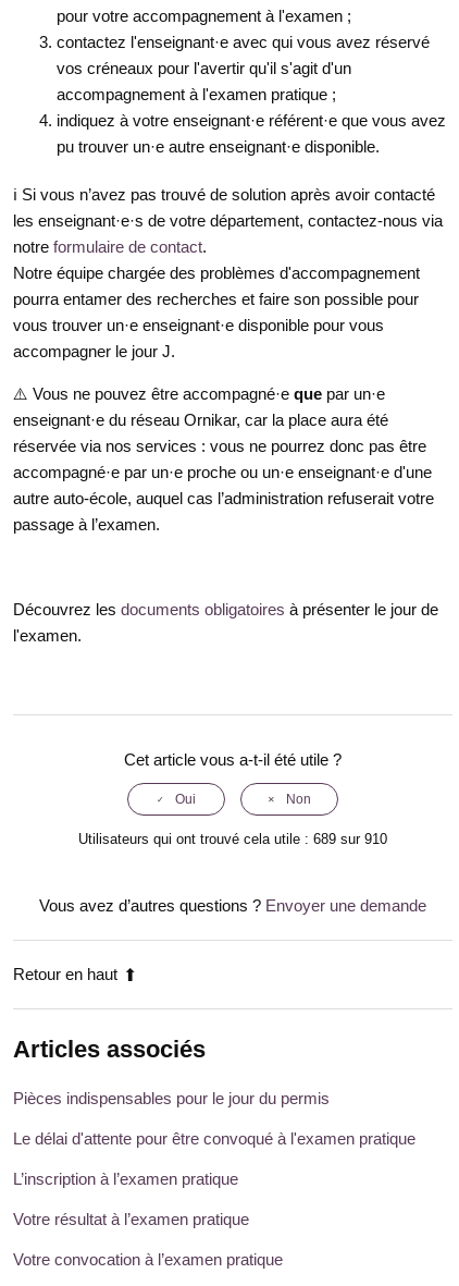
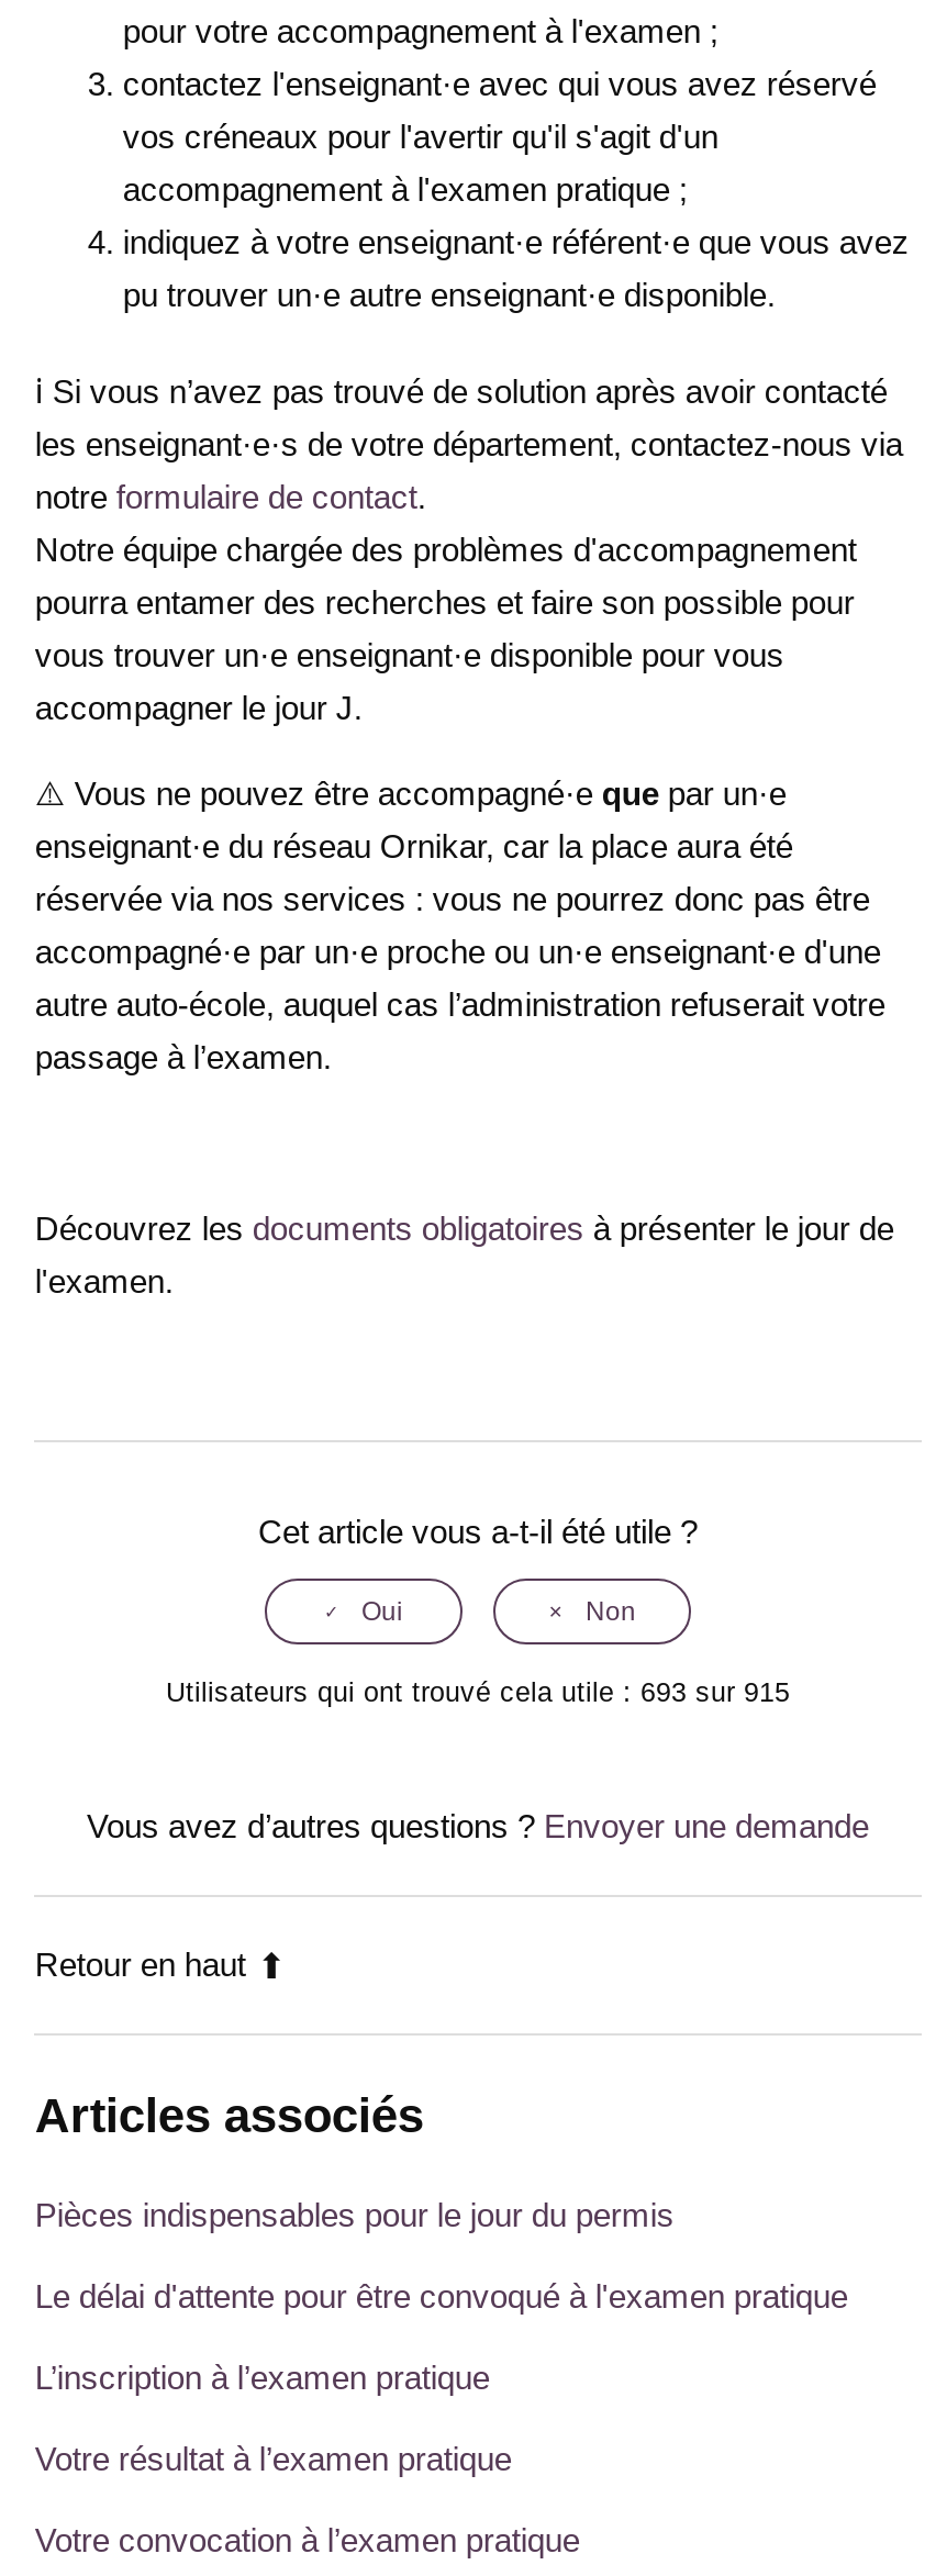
- Utilisateurs qui ont trouvé cela utile : 689 sur 910
+ Utilisateurs qui ont trouvé cela utile : 693 sur 915
